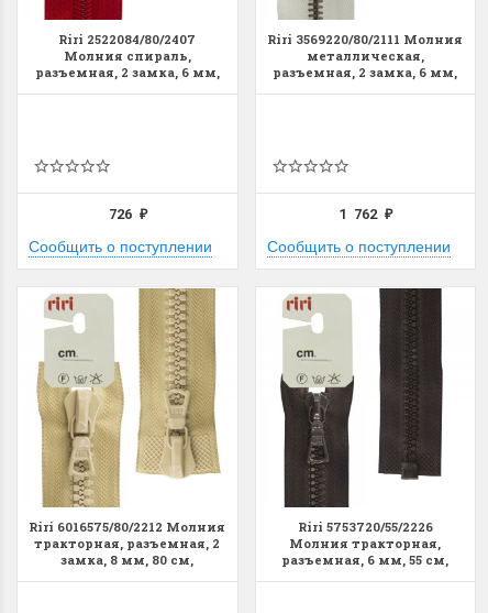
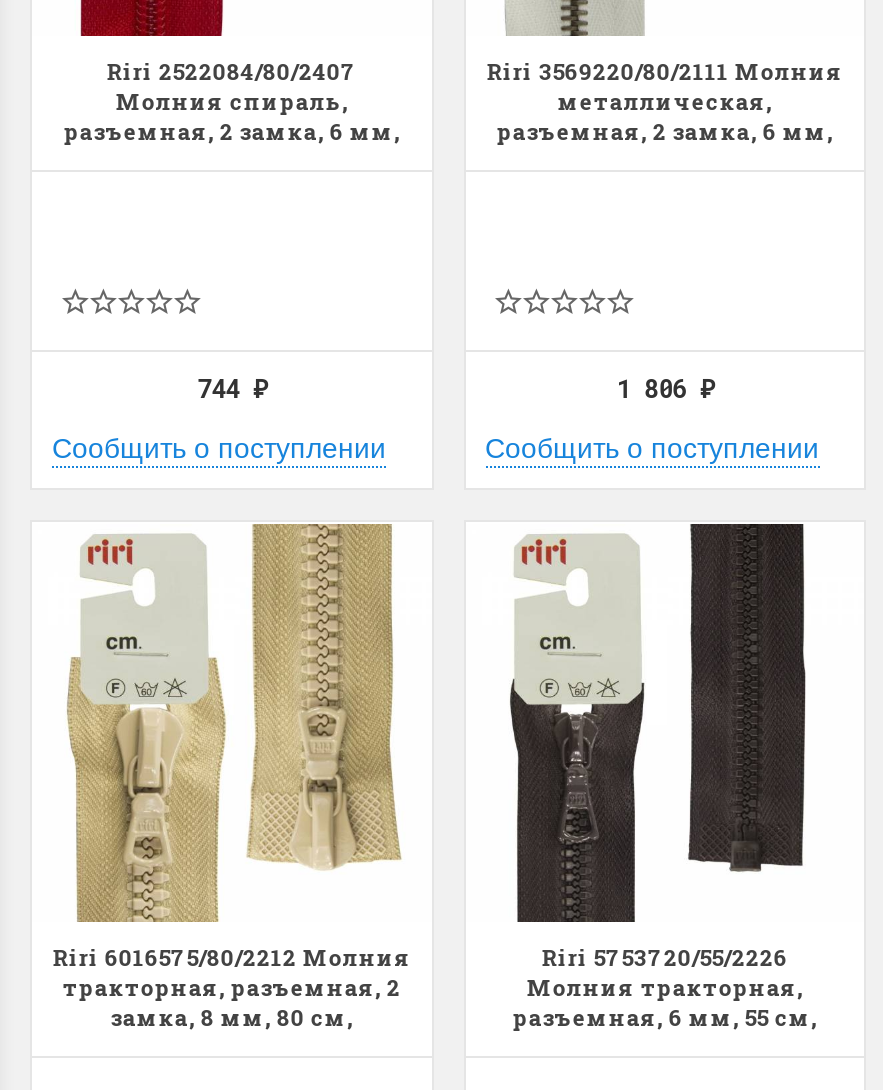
- 726 ₽
+ 744 ₽

- 1 762 ₽
+ 1 806 ₽
